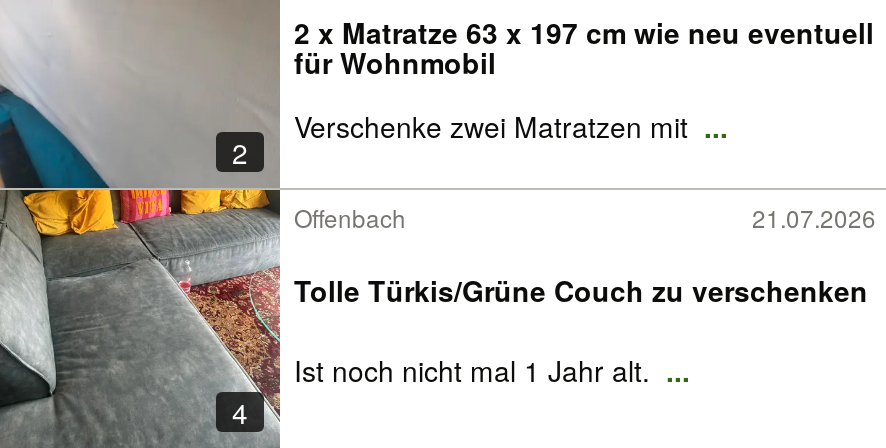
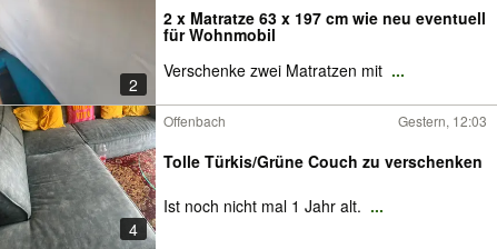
- 21.07.2026
+ Gestern, 12:03
